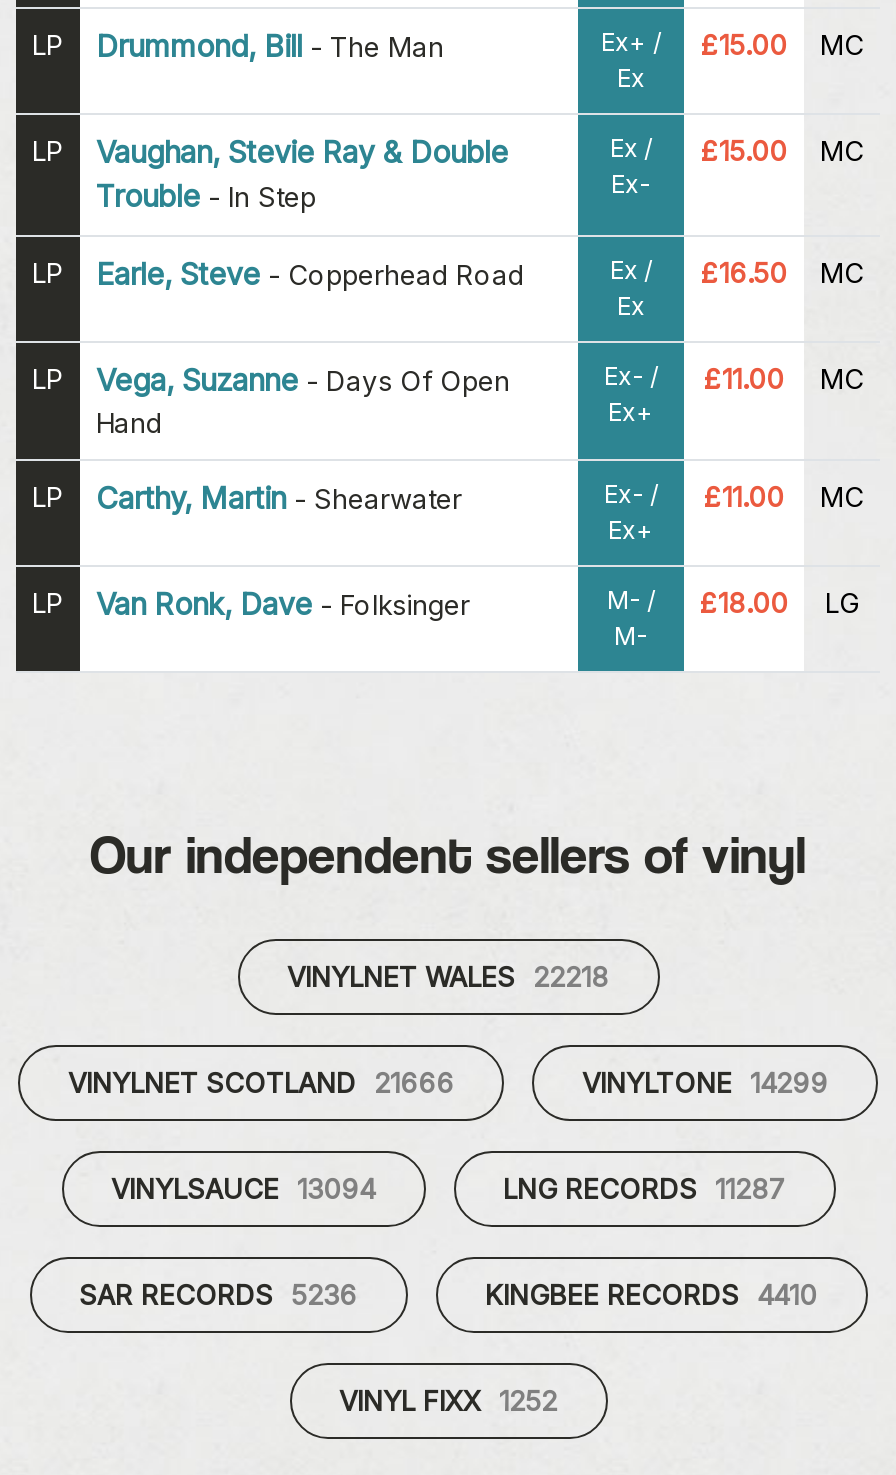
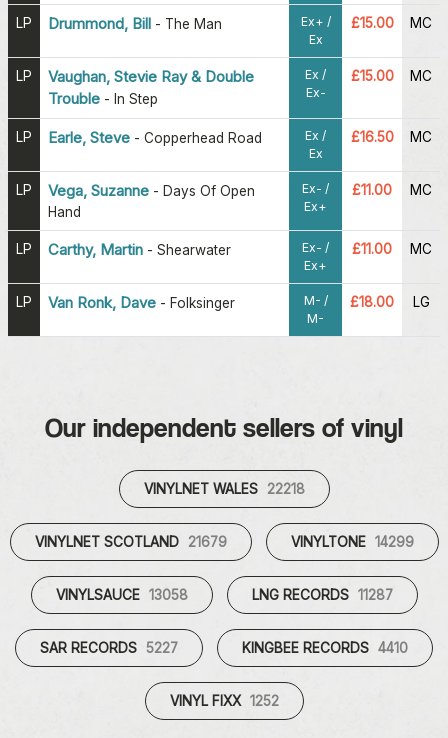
- VINYLNET SCOTLAND 21666
+ VINYLNET SCOTLAND 21679

- VINYLSAUCE 13094
+ VINYLSAUCE 13058

- SAR RECORDS 5236
+ SAR RECORDS 5227
